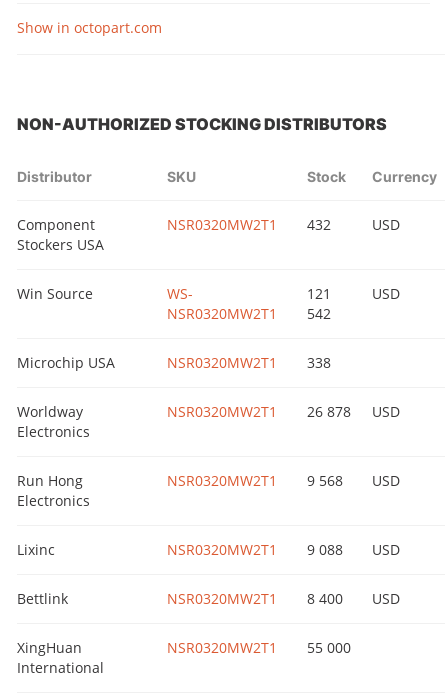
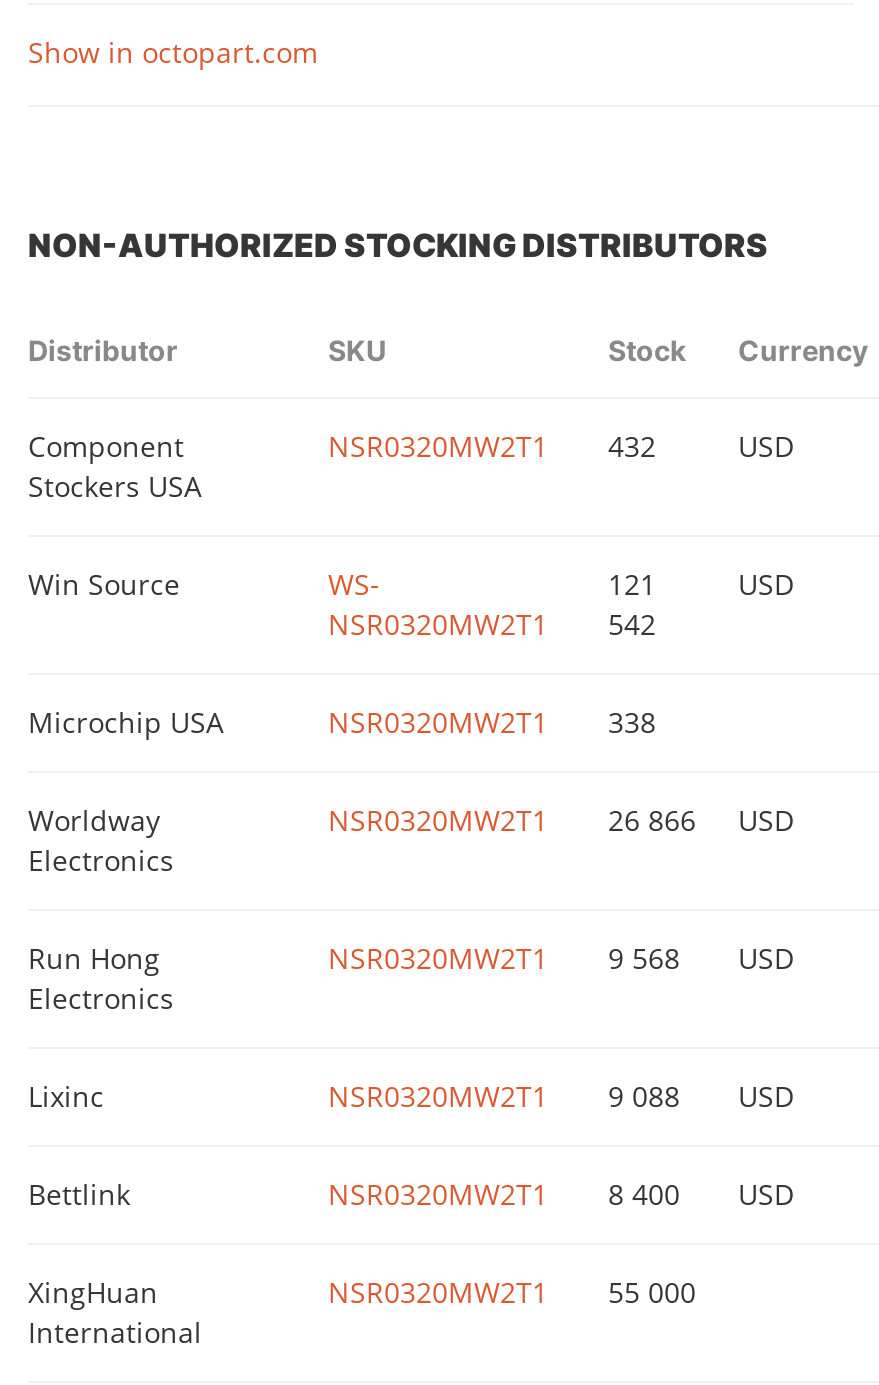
- NSR0320MW2T1 26 878 USD
+ NSR0320MW2T1 26 866 USD
